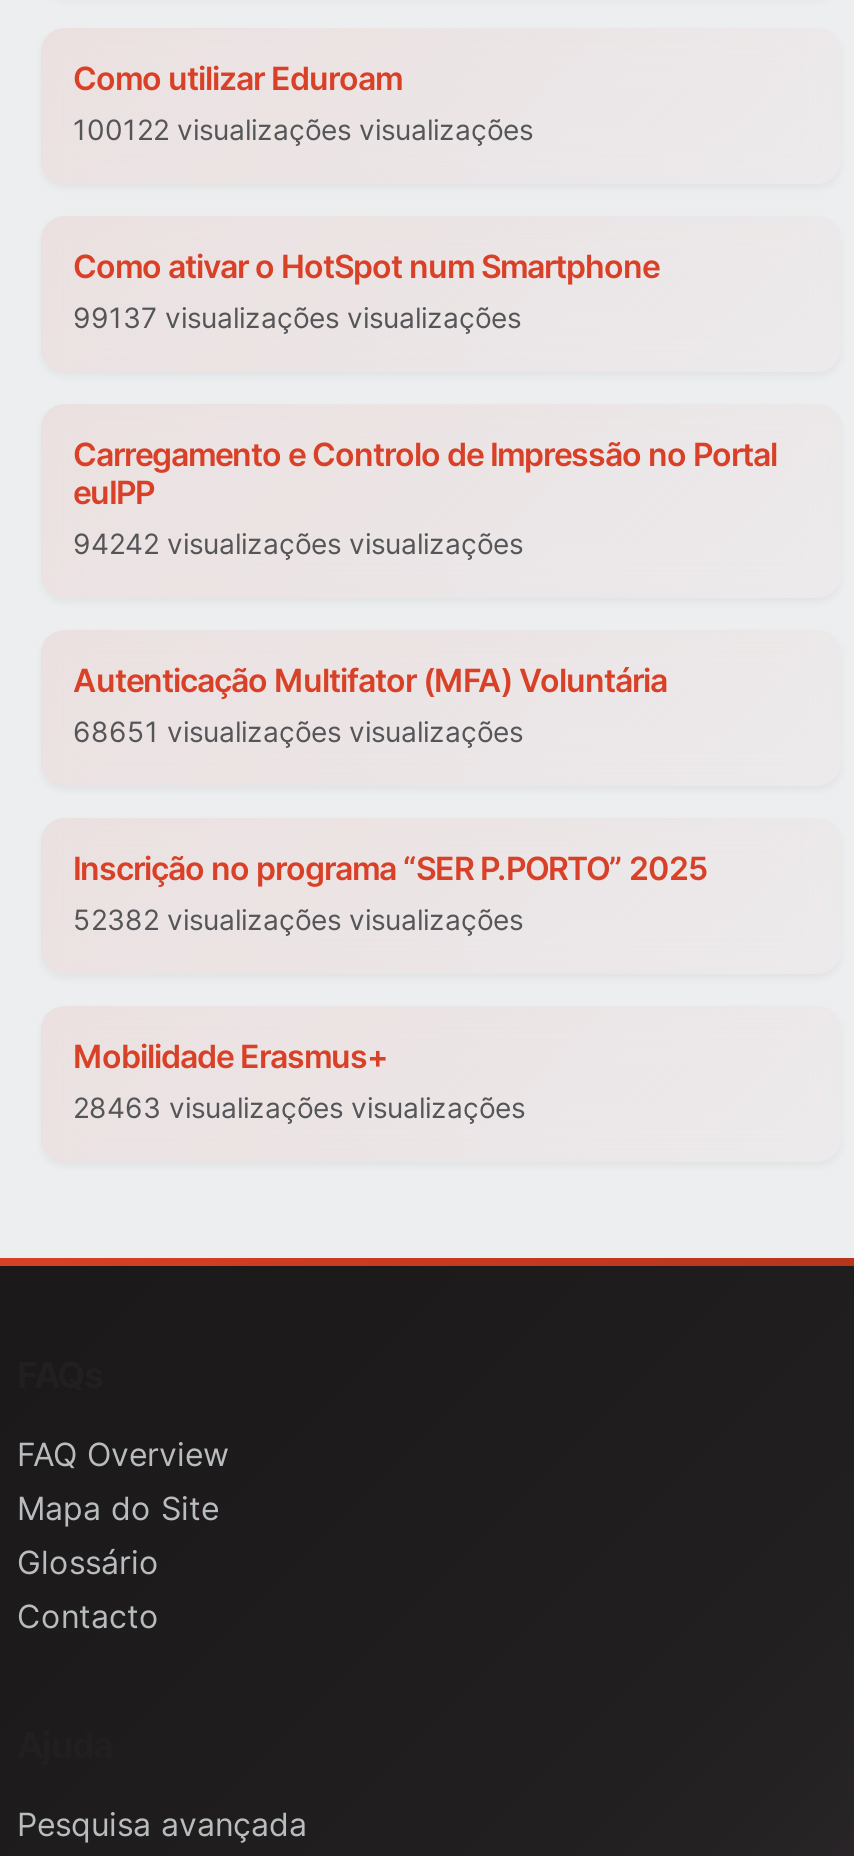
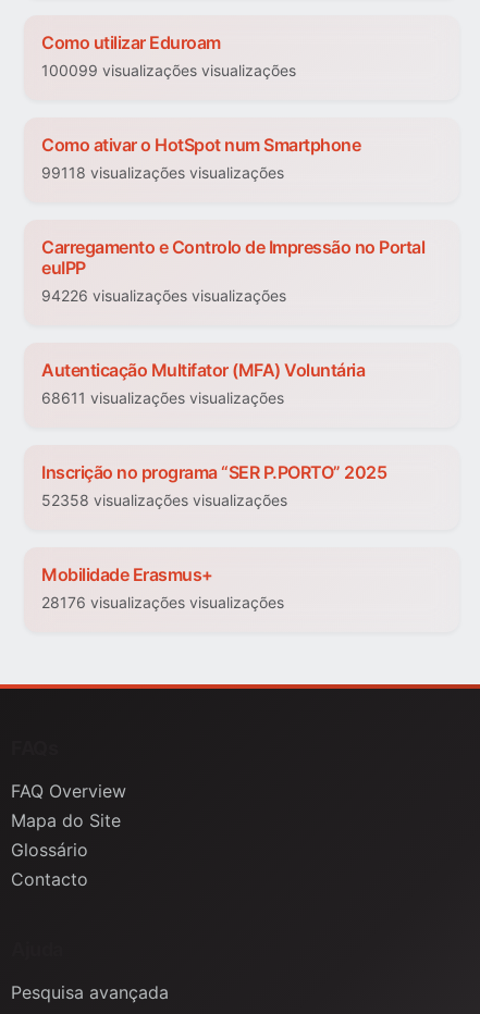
- 100122 visualizações visualizações
+ 100099 visualizações visualizações

- 99137 visualizações visualizações
+ 99118 visualizações visualizações

- 94242 visualizações visualizações
+ 94226 visualizações visualizações

- 68651 visualizações visualizações
+ 68611 visualizações visualizações

- 52382 visualizações visualizações
+ 52358 visualizações visualizações

- 28463 visualizações visualizações
+ 28176 visualizações visualizações
